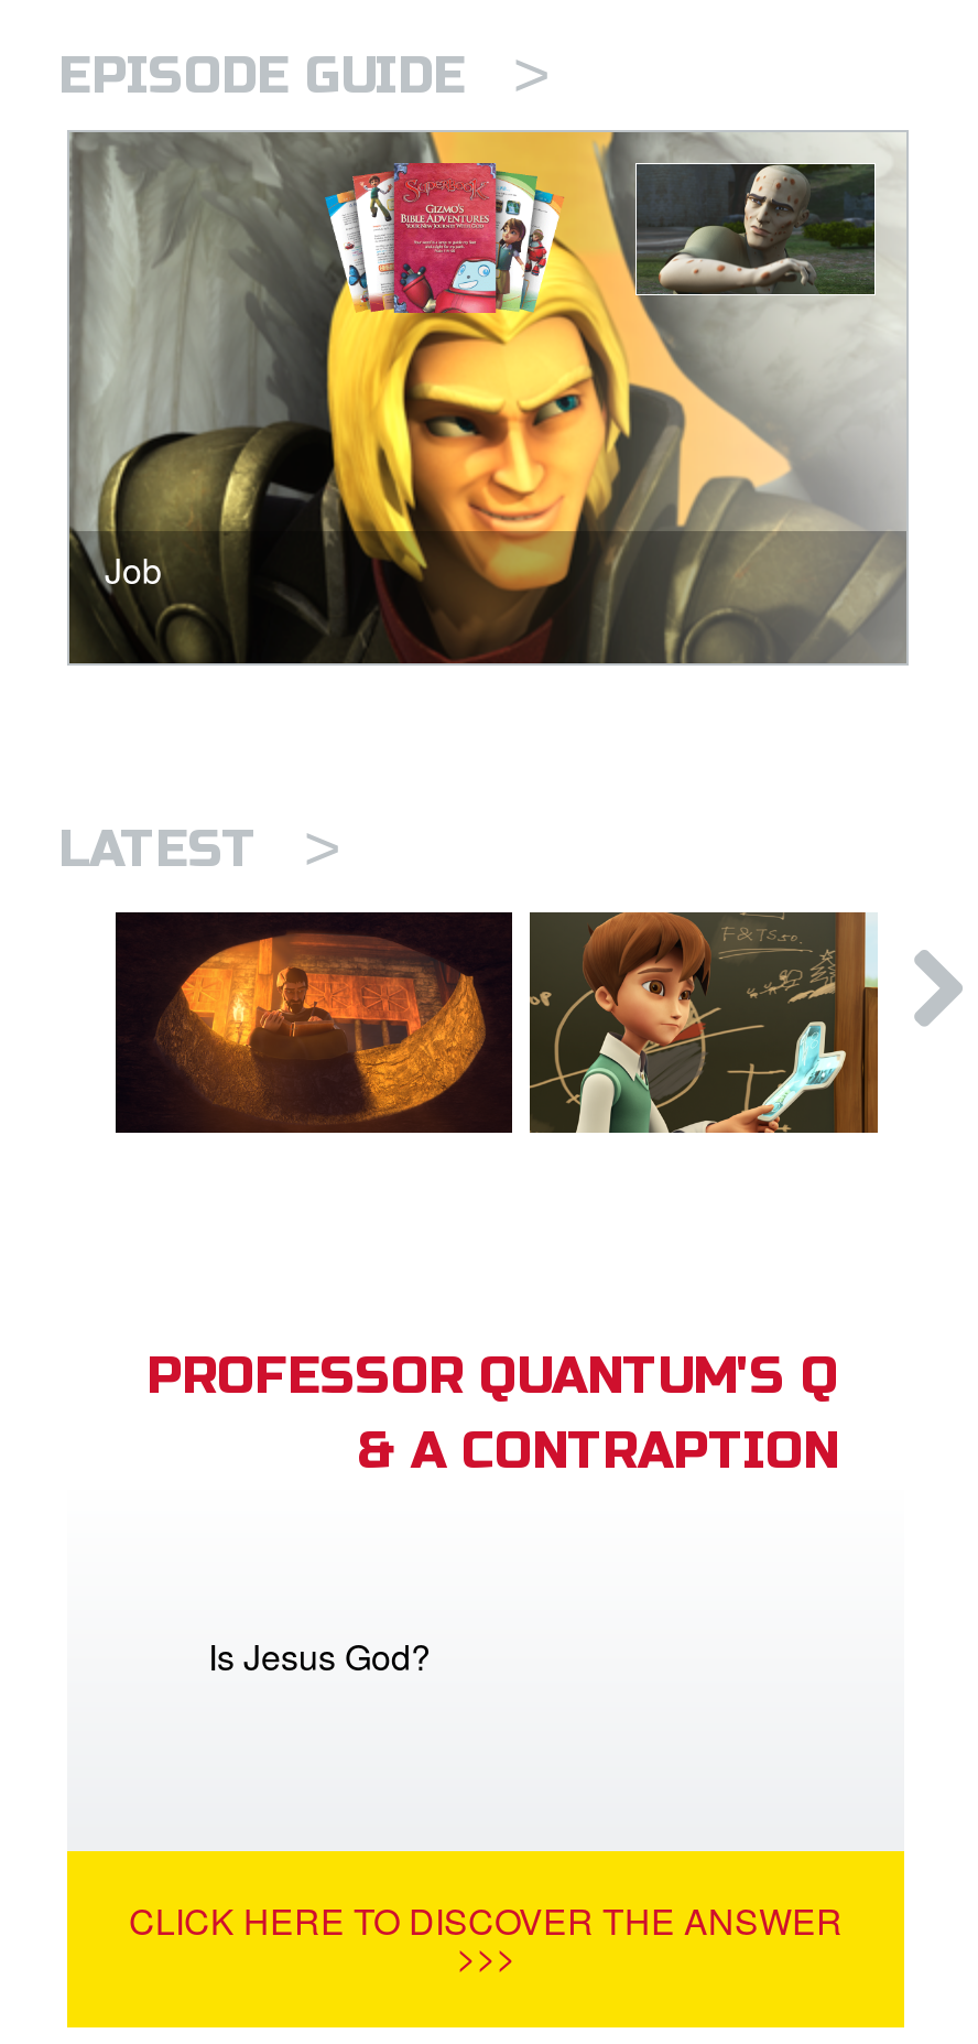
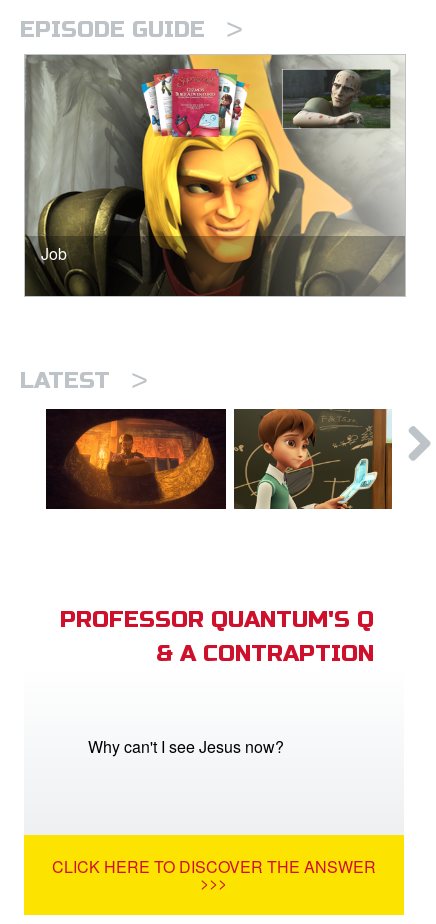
- Is Jesus God?
+ Why can't I see Jesus now?
